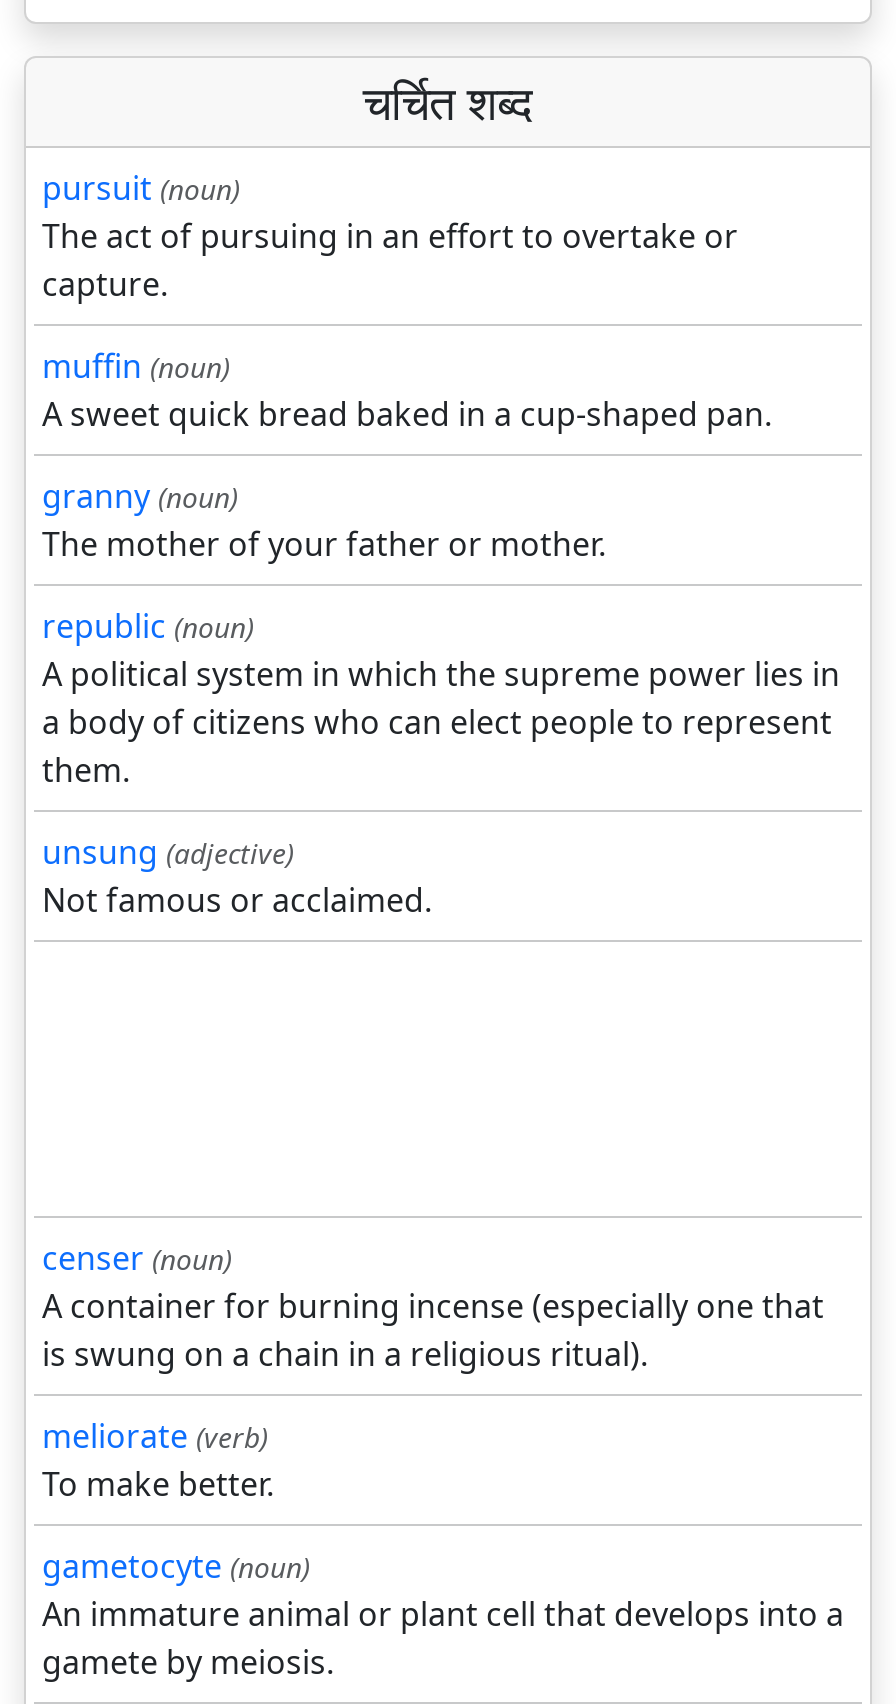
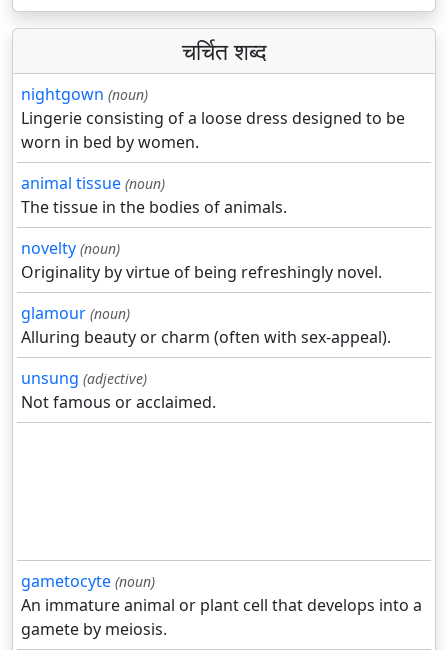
- pursuit (noun)
- The act of pursuing in an effort to overtake or
- capture.
+ nightgown (noun)
+ Lingerie consisting of a loose dress designed to be
+ worn in bed by women.

- muffin (noun)
- A sweet quick bread baked in a cup-shaped pan.
+ animal tissue (noun)
+ The tissue in the bodies of animals.

- granny (noun)
- The mother of your father or mother.
+ novelty (noun)
+ Originality by virtue of being refreshingly novel.

- republic (noun)
- A political system in which the supreme power lies in
- a body of citizens who can elect people to represent
- them.
+ glamour (noun)
+ Alluring beauty or charm (often with sex-appeal).

- censer (noun)
- A container for burning incense (especially one that
- is swung on a chain in a religious ritual).
- meliorate (verb)
- To make better.
